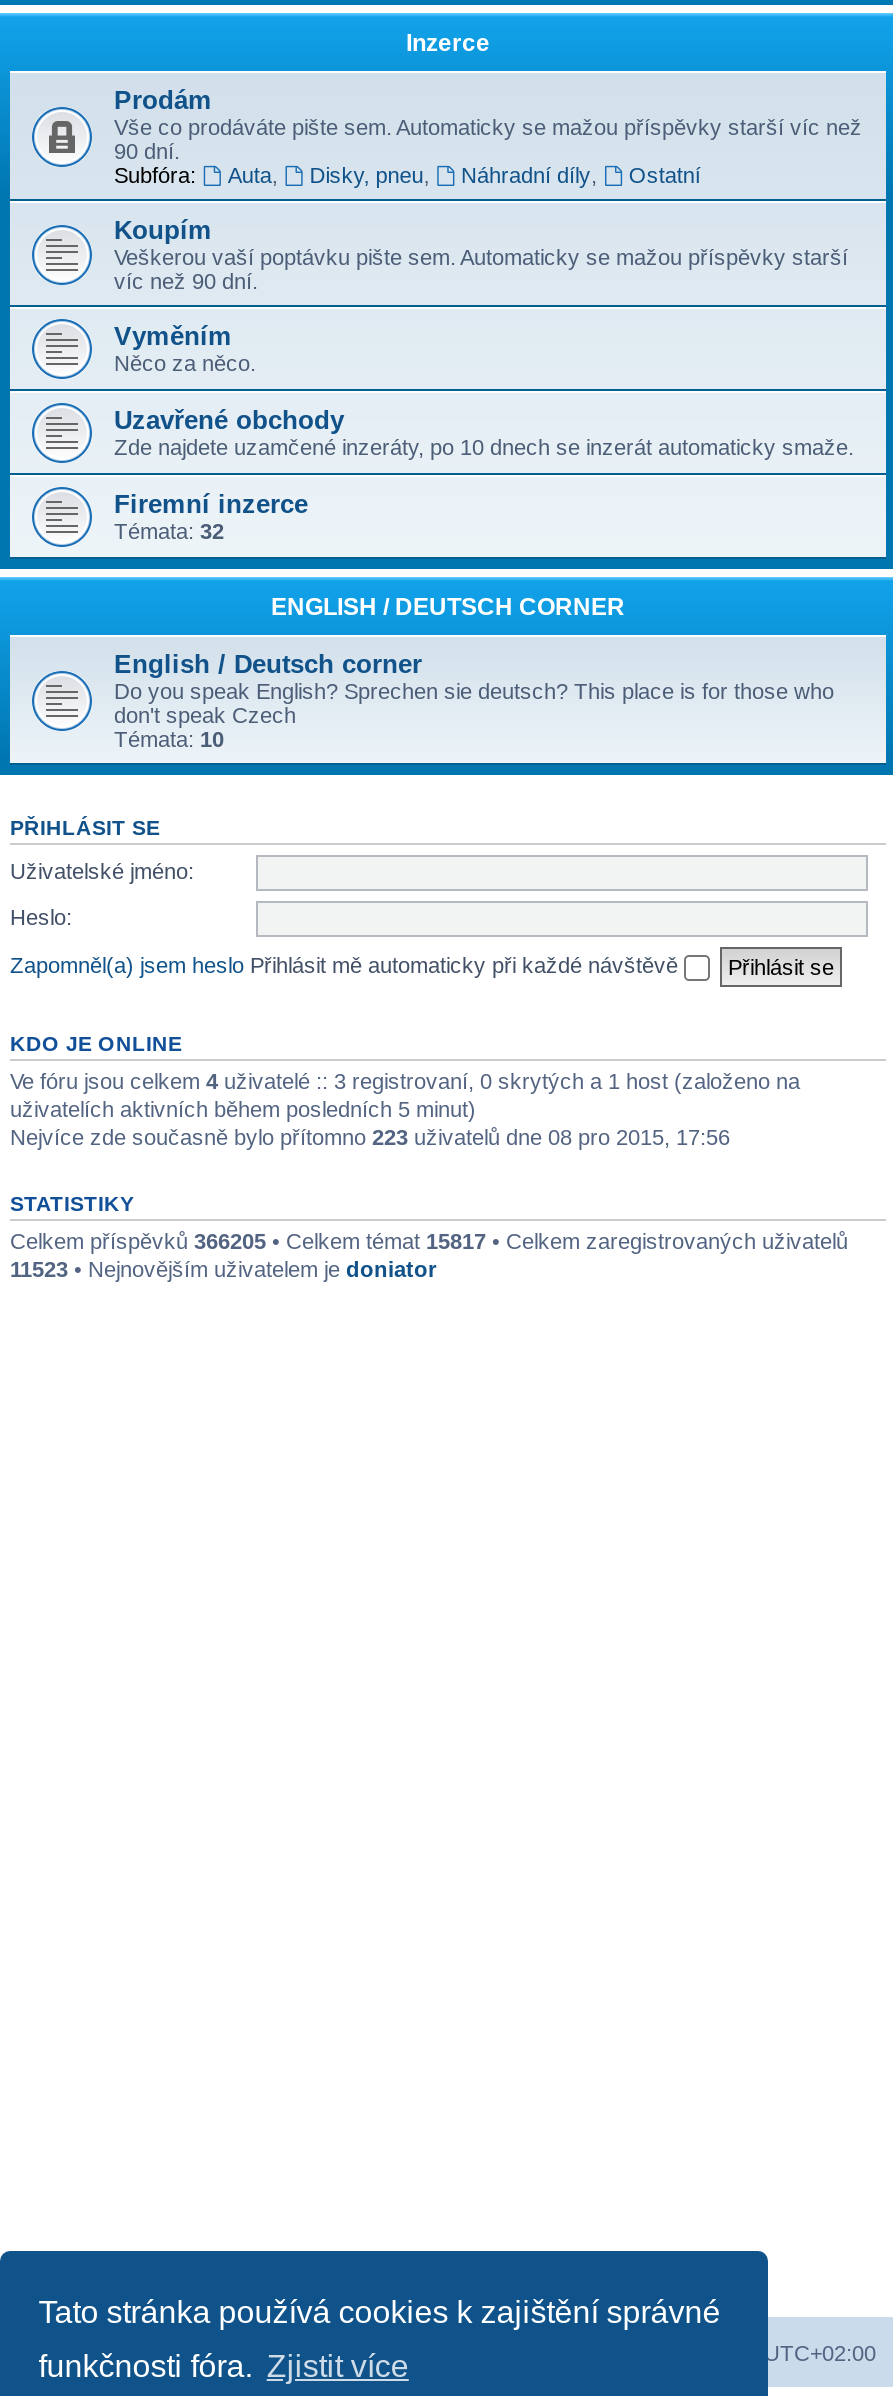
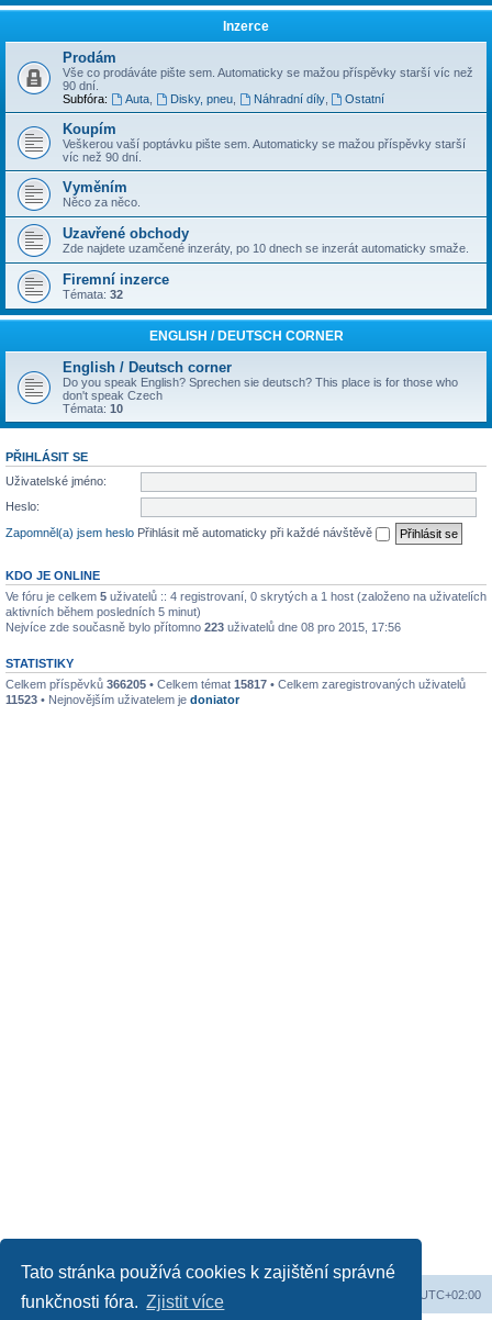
- Ve fóru jsou celkem 4 uživatelé :: 3 registrovaní, 0 skrytých a 1 host (založeno na
- uživatelích aktivních během posledních 5 minut)
+ Ve fóru je celkem 5 uživatelů :: 4 registrovaní, 0 skrytých a 1 host (založeno na uživatelích
+ aktivních během posledních 5 minut)
